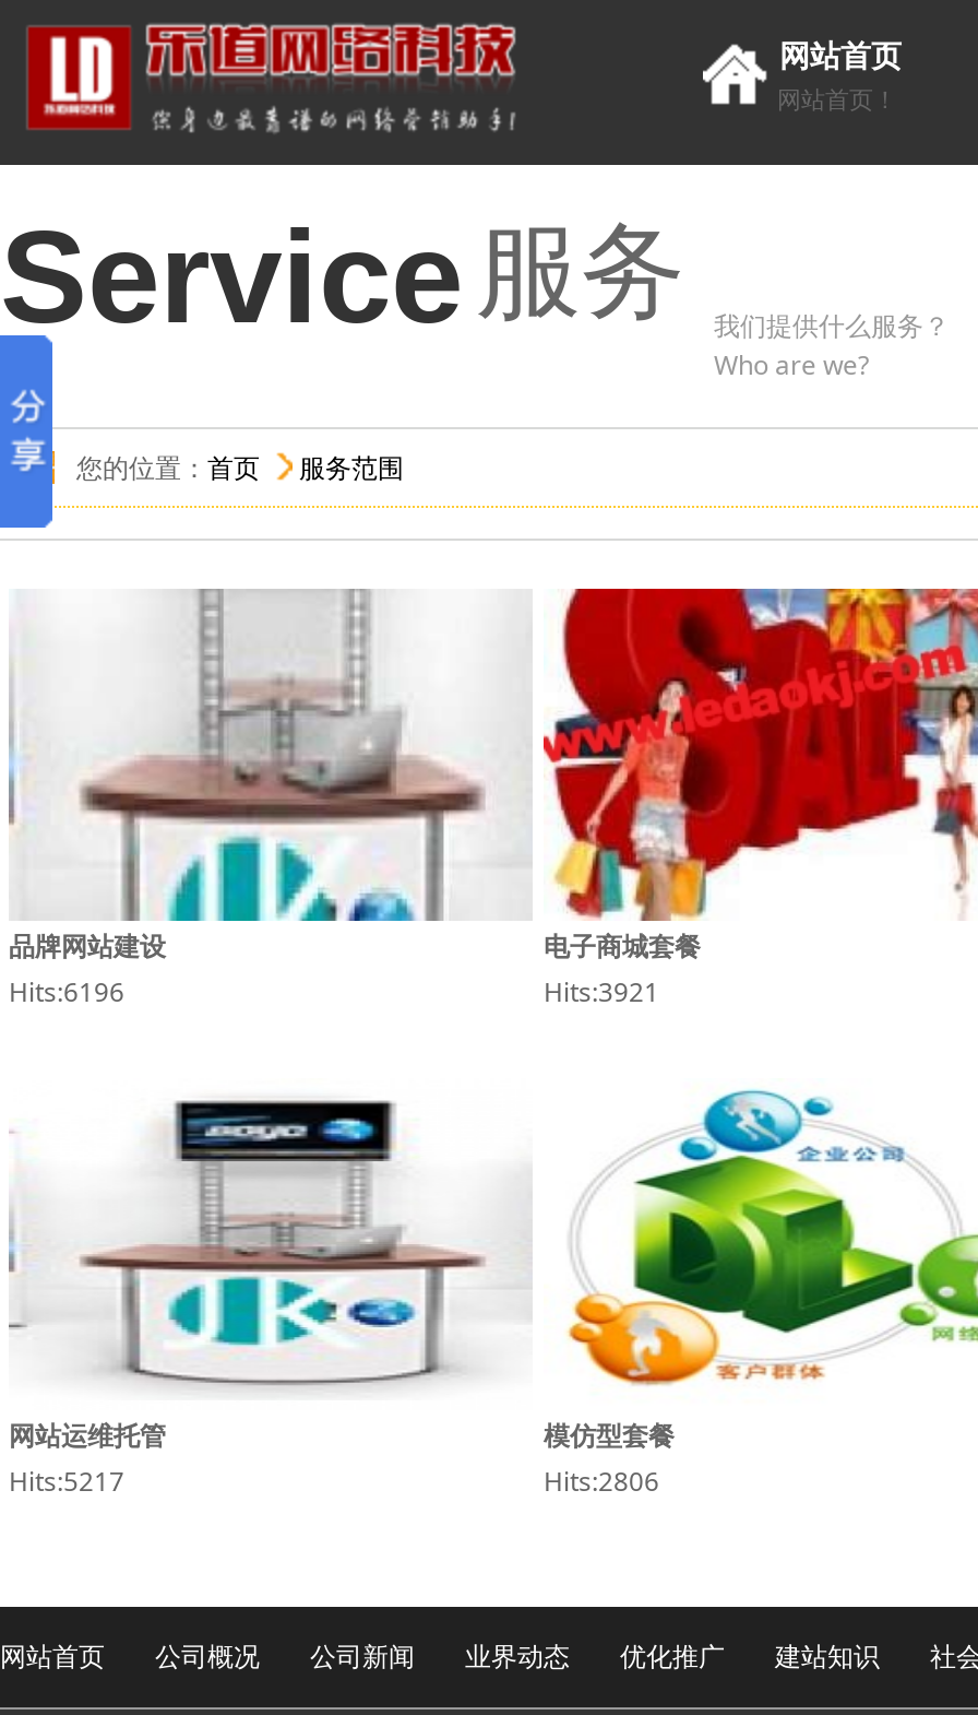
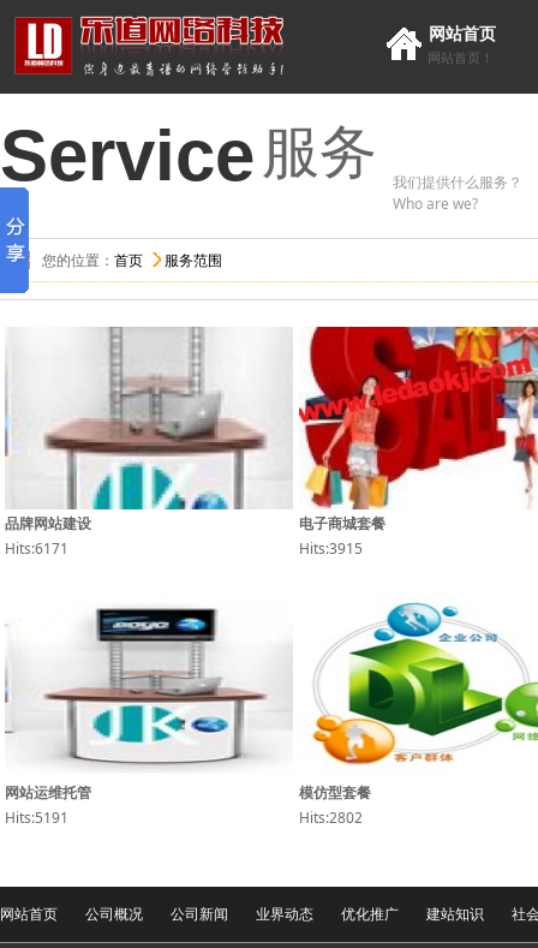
- Hits:6196
+ Hits:6171

- Hits:3921
+ Hits:3915

- Hits:5217
+ Hits:5191

- Hits:2806
+ Hits:2802
